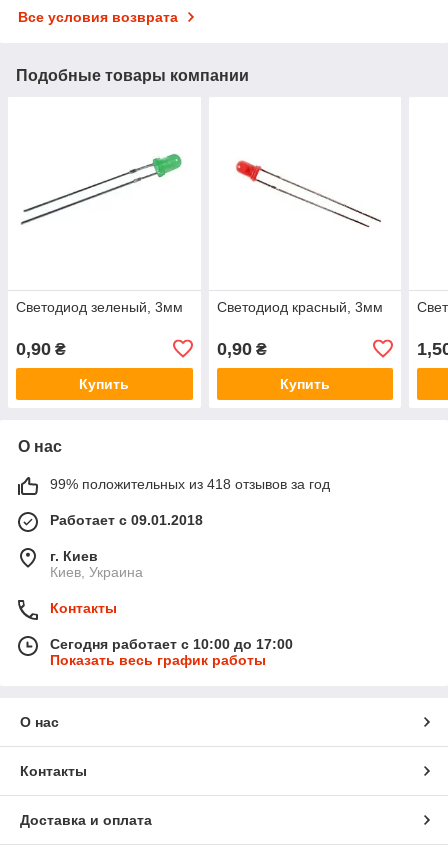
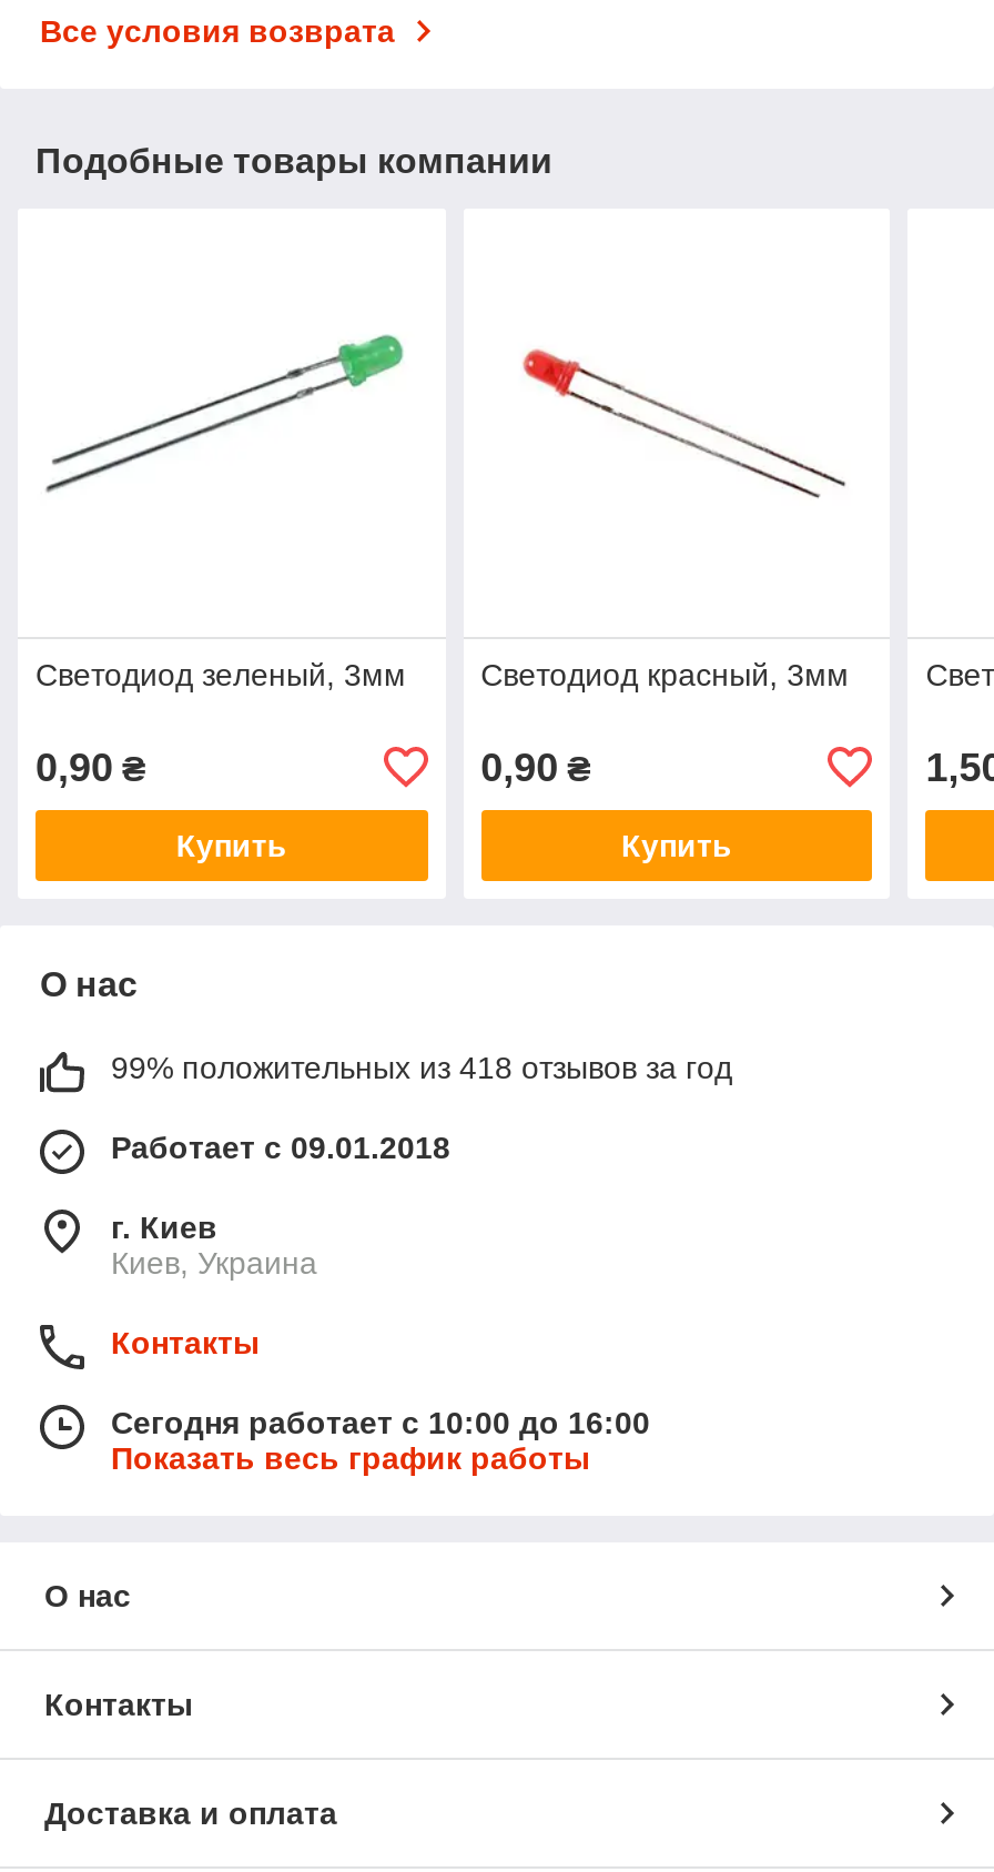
- Сегодня работает с 10:00 до 17:00
+ Сегодня работает с 10:00 до 16:00
